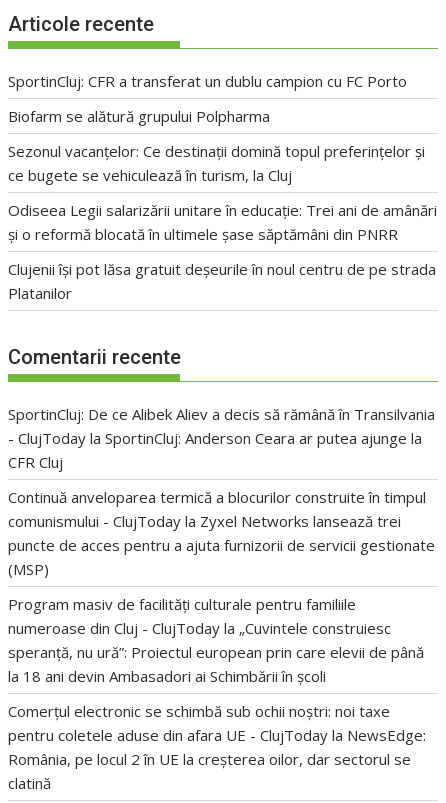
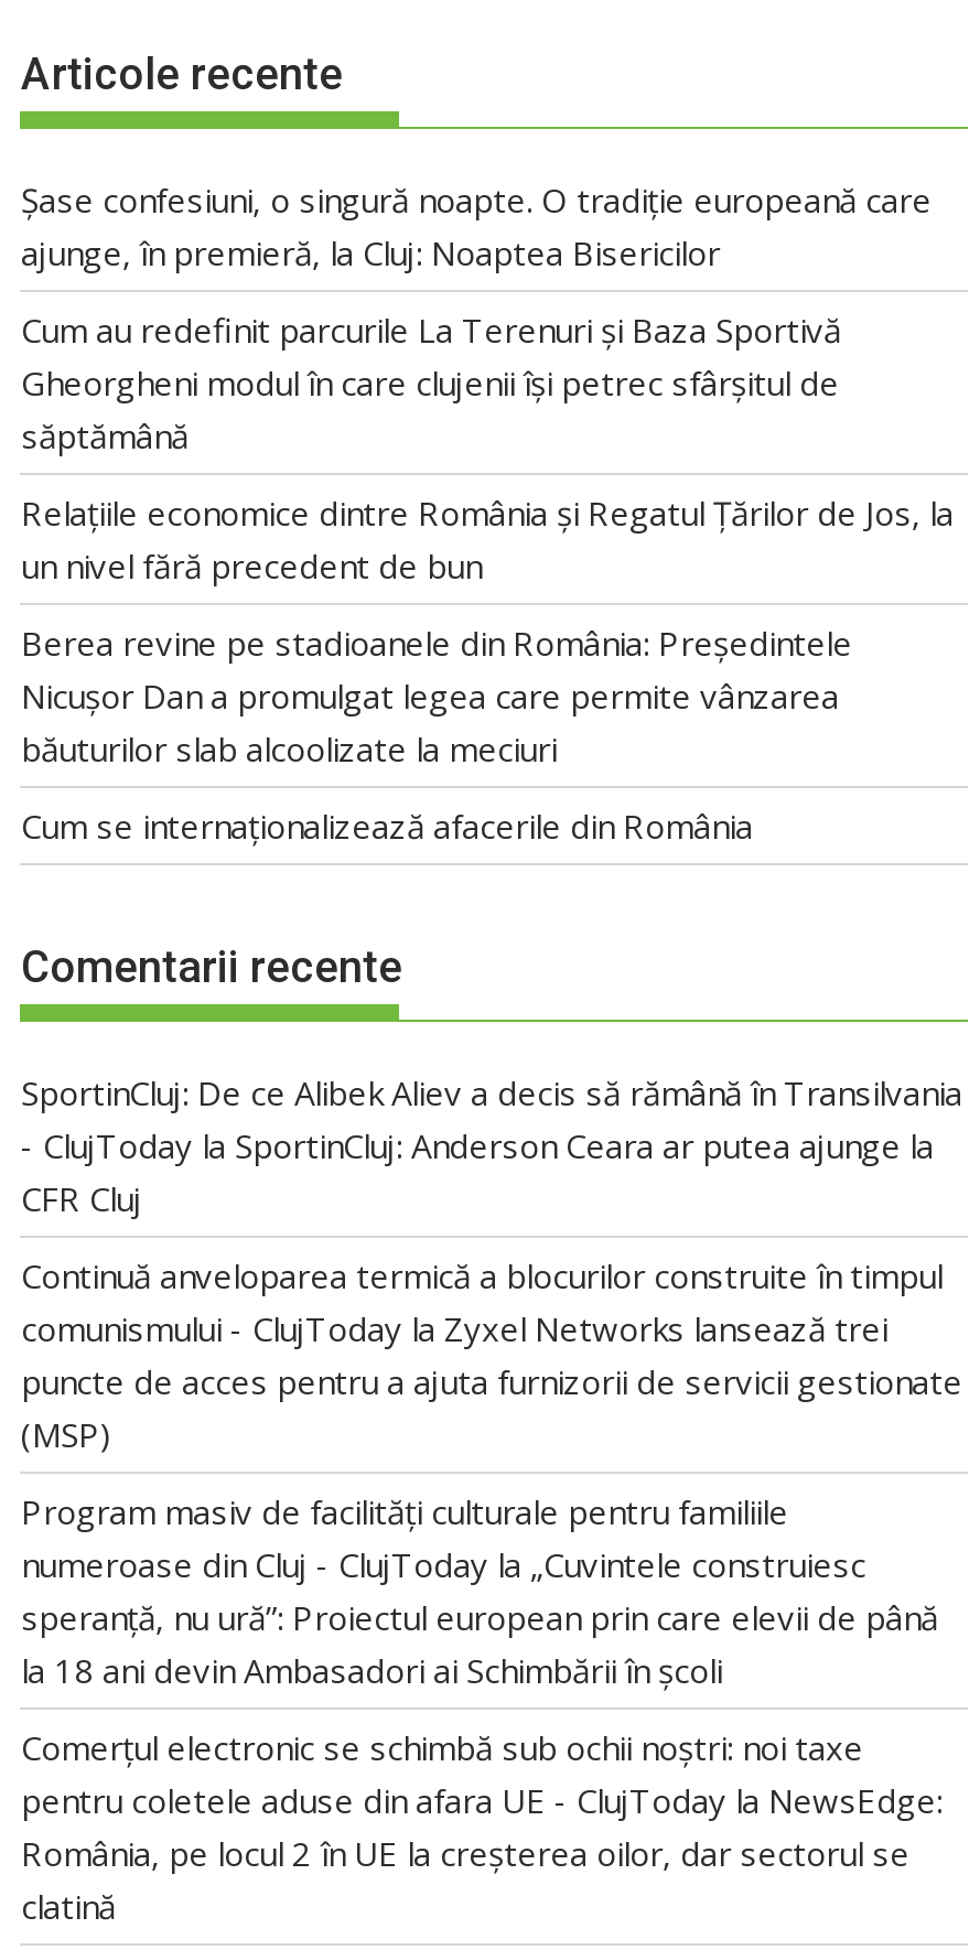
- SportinCluj: CFR a transferat un dublu campion cu FC Porto
+ Șase confesiuni, o singură noapte. O tradiție europeană care
+ ajunge, în premieră, la Cluj: Noaptea Bisericilor

- Biofarm se alătură grupului Polpharma
+ Cum au redefinit parcurile La Terenuri și Baza Sportivă
+ Gheorgheni modul în care clujenii își petrec sfârșitul de
+ săptămână

- Sezonul vacanțelor: Ce destinații domină topul preferințelor și
- ce bugete se vehiculează în turism, la Cluj
+ Relațiile economice dintre România și Regatul Țărilor de Jos, la
+ un nivel fără precedent de bun

- Odiseea Legii salarizării unitare în educație: Trei ani de amânări
- și o reformă blocată în ultimele șase săptămâni din PNRR
+ Berea revine pe stadioanele din România: Președintele
+ Nicușor Dan a promulgat legea care permite vânzarea
+ băuturilor slab alcoolizate la meciuri

- Clujenii își pot lăsa gratuit deșeurile în noul centru de pe strada
- Platanilor
+ Cum se internaționalizează afacerile din România
